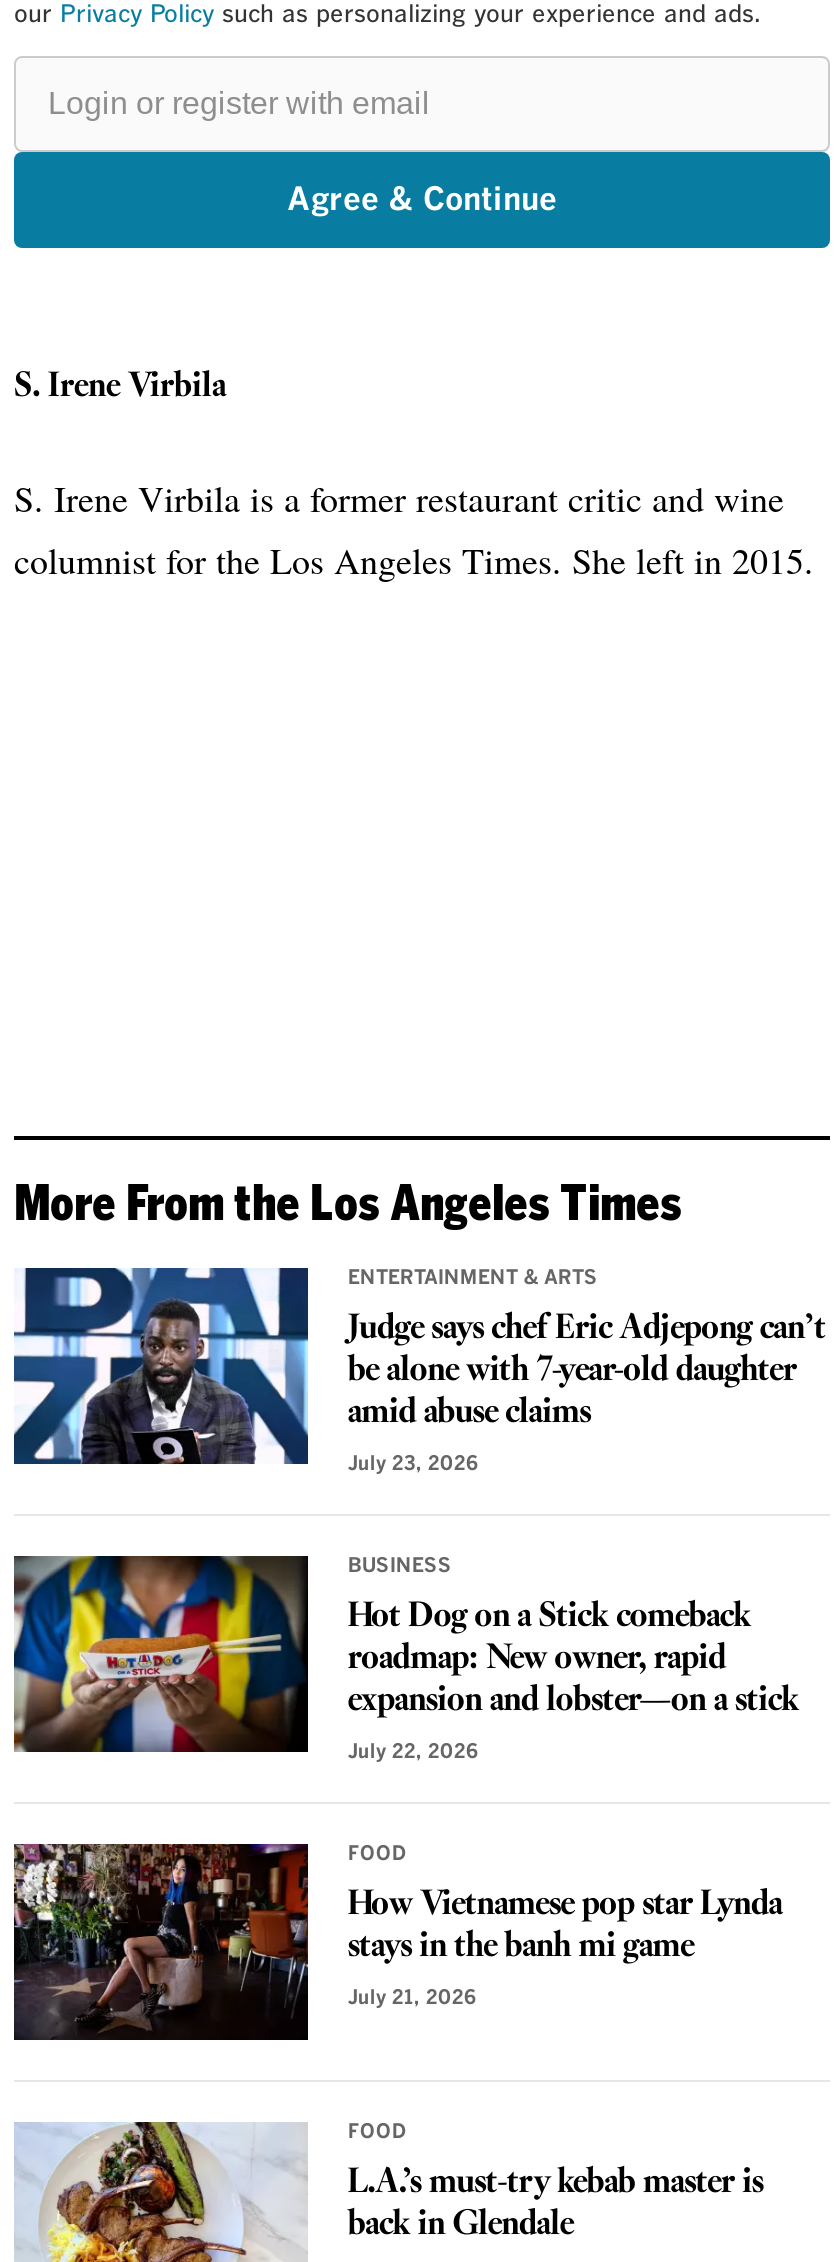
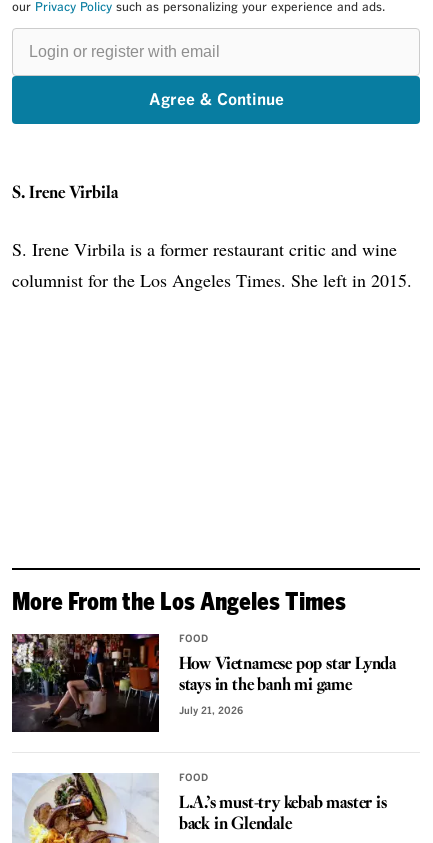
- [image]
- ENTERTAINMENT & ARTS
- Judge says chef Eric Adjepong can’t
- be alone with 7-year-old daughter
- amid abuse claims
- July 23, 2026

- [image]
- BUSINESS
- Hot Dog on a Stick comeback
- roadmap: New owner, rapid
- expansion and lobster—on a stick
- July 22, 2026
